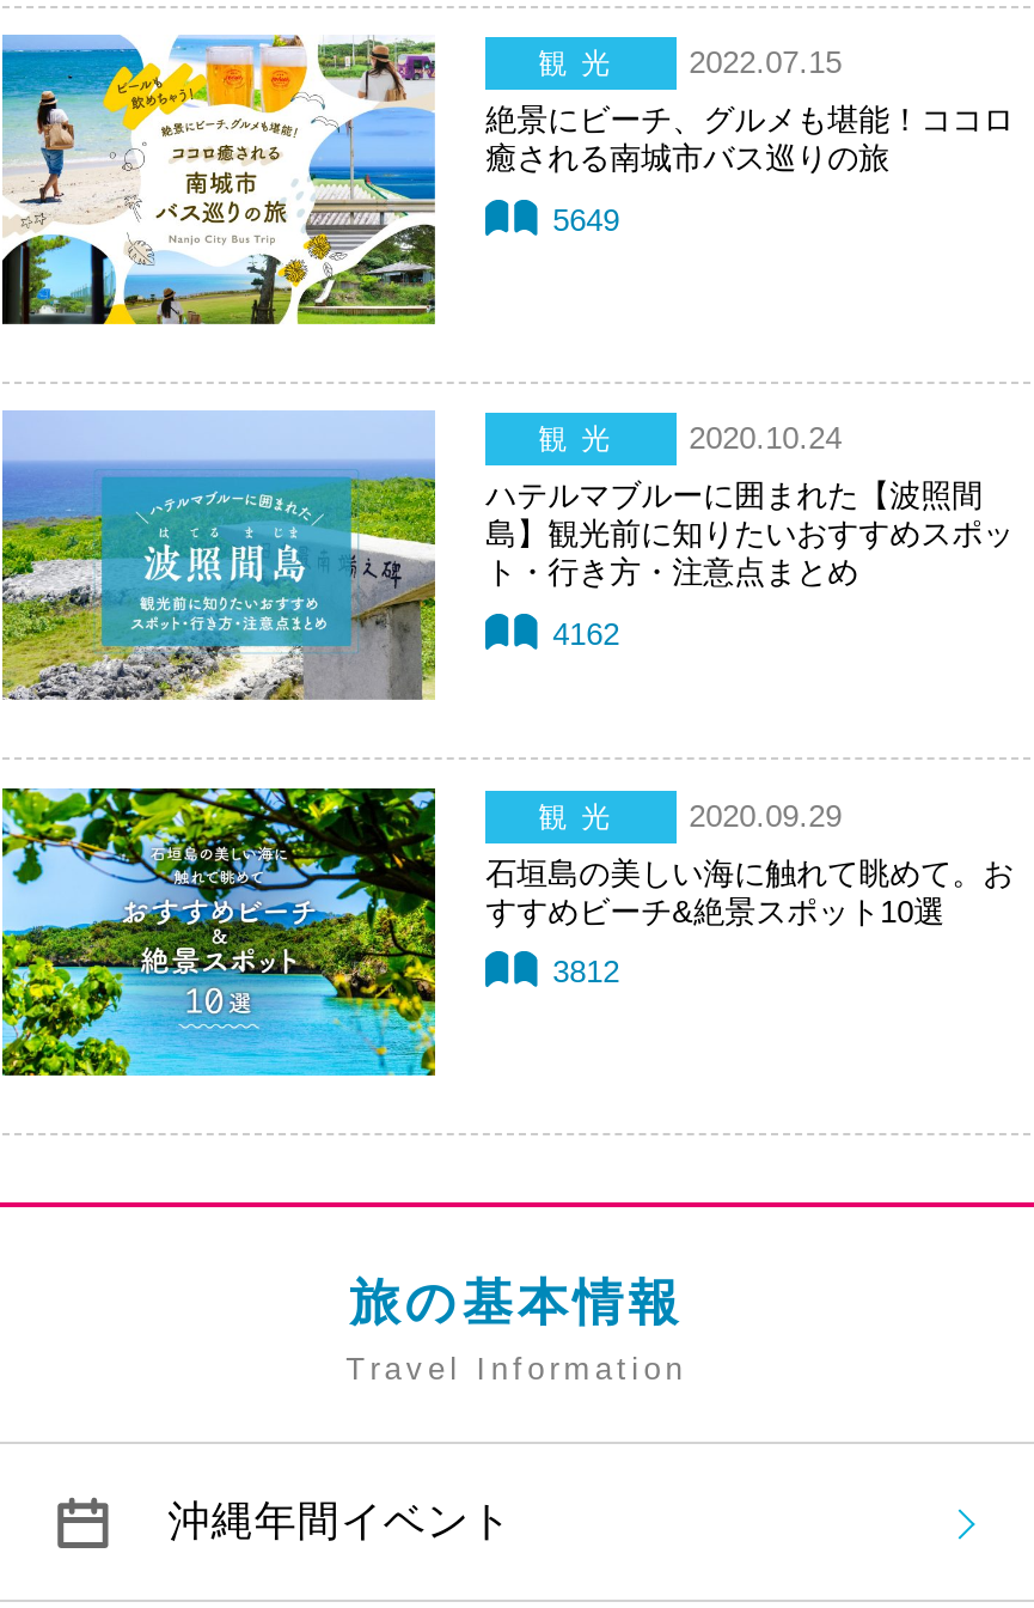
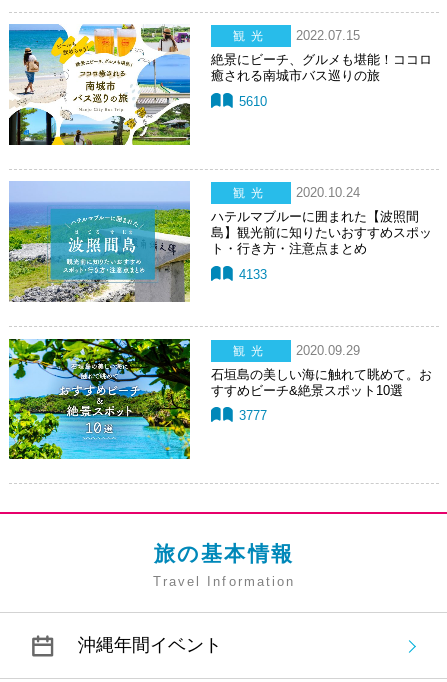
- 5649
+ 5610

- 4162
+ 4133

- 3812
+ 3777
